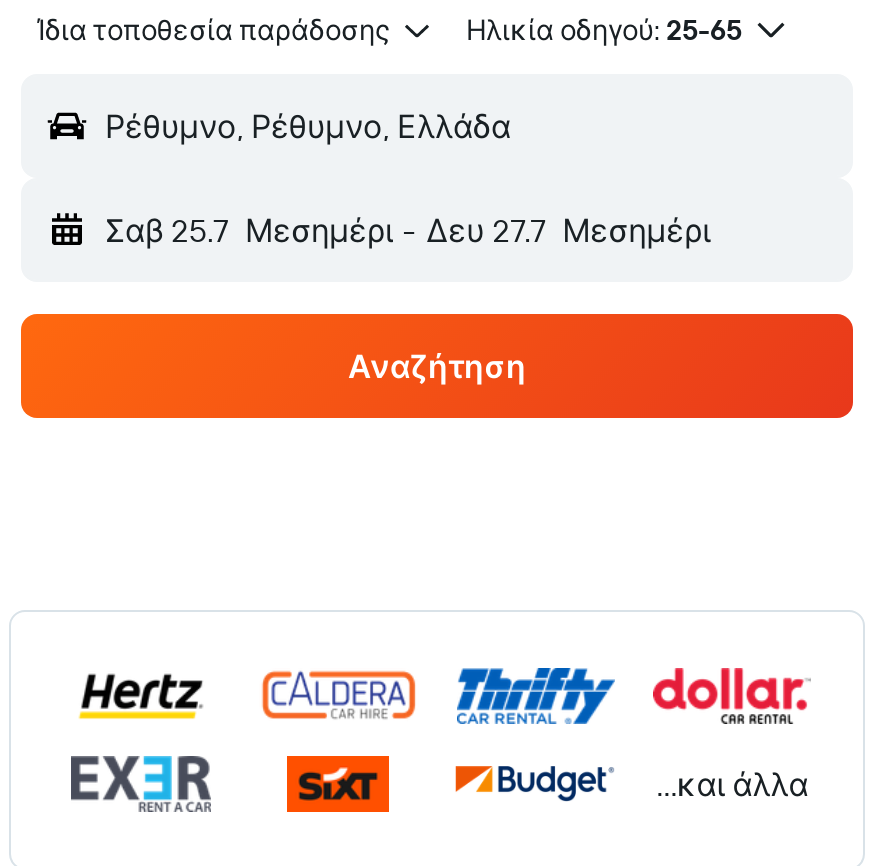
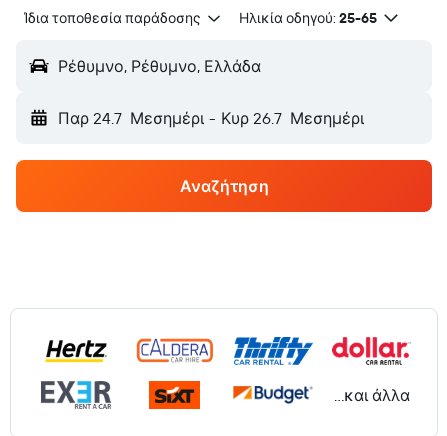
- Σαβ 25.7 Μεσημέρι - Δευ 27.7 Μεσημέρι
+ Παρ 24.7 Μεσημέρι - Κυρ 26.7 Μεσημέρι
